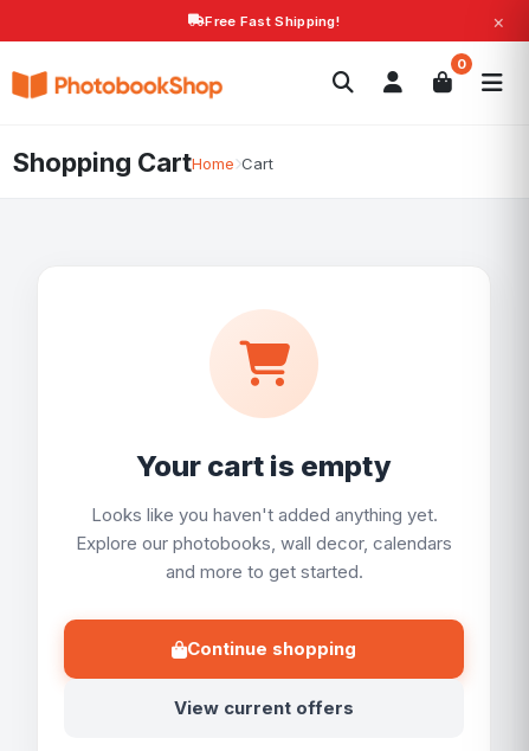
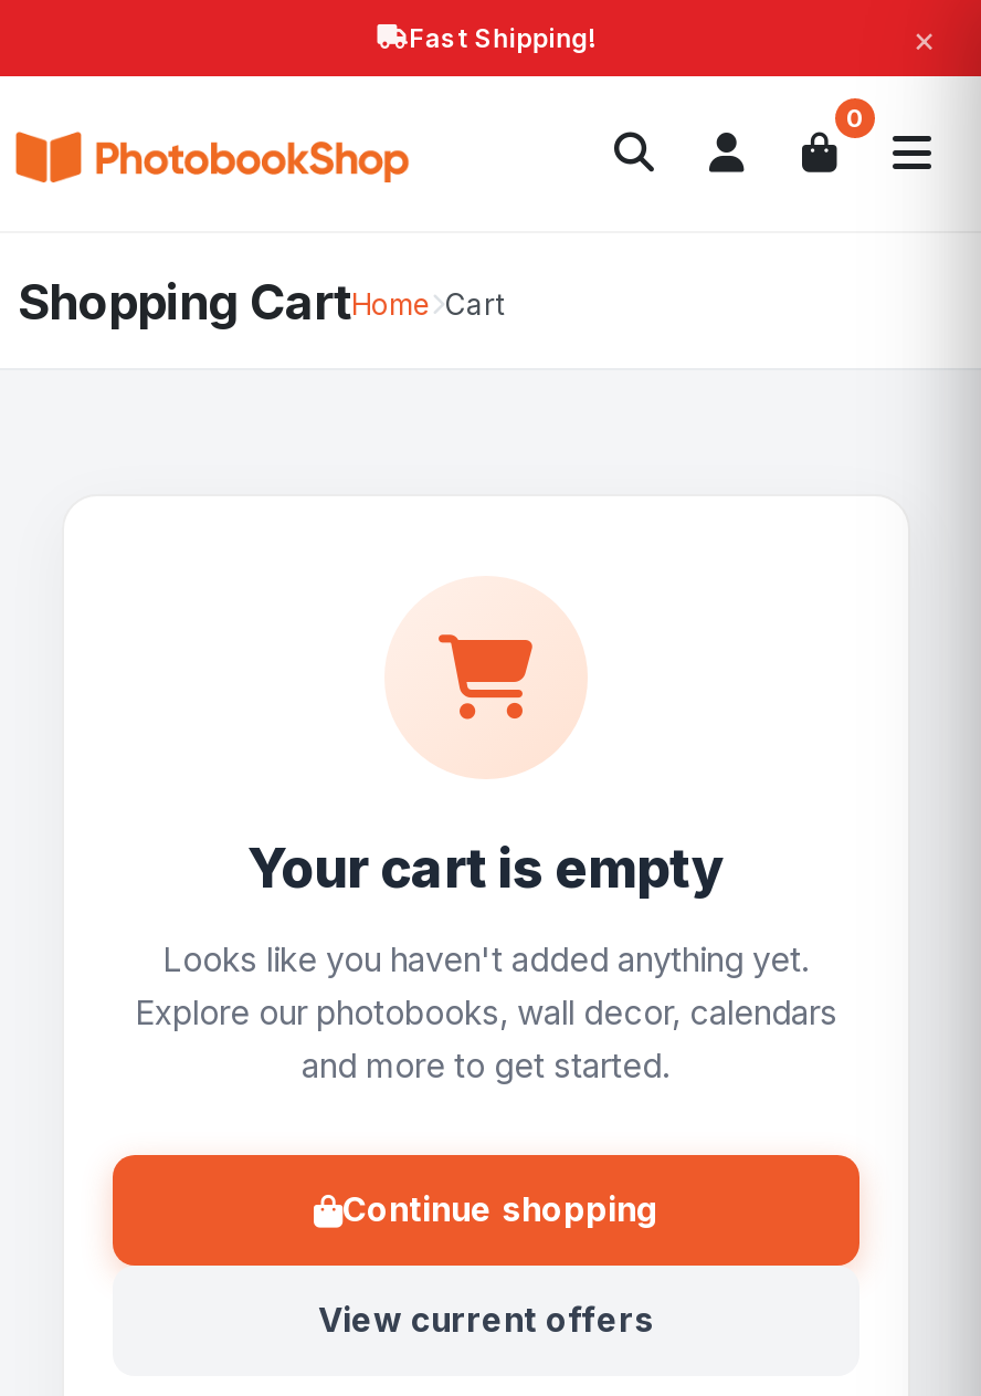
- Free Fast Shipping!
+ Fast Shipping!
